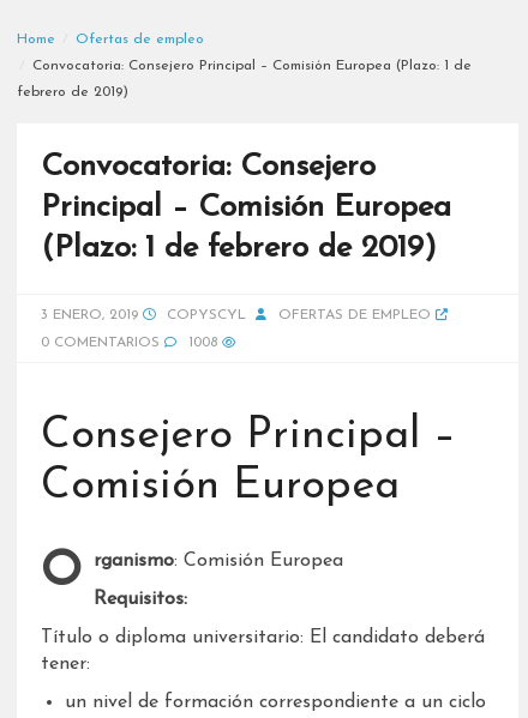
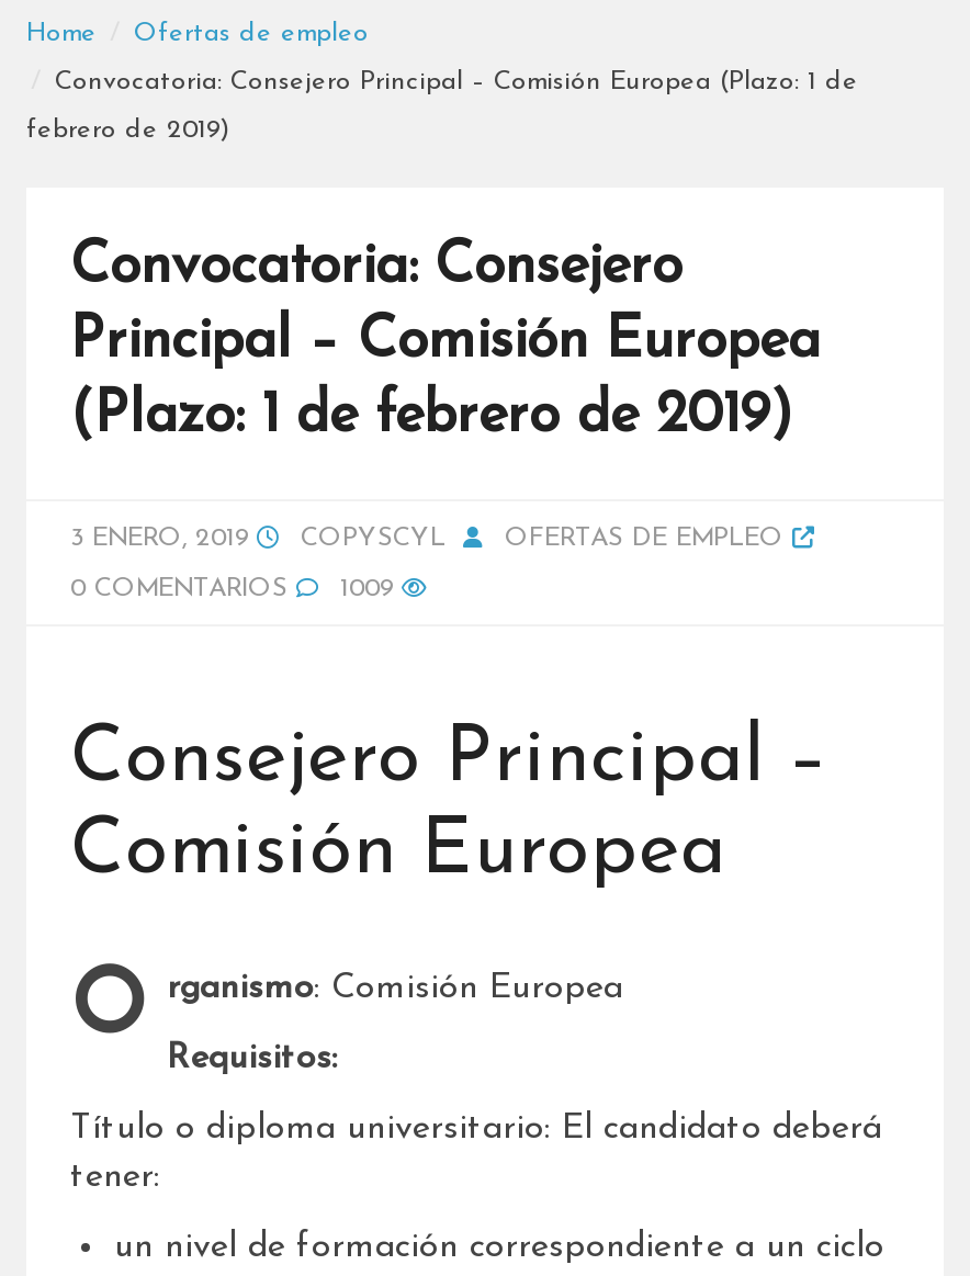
- 1008
+ 1009
